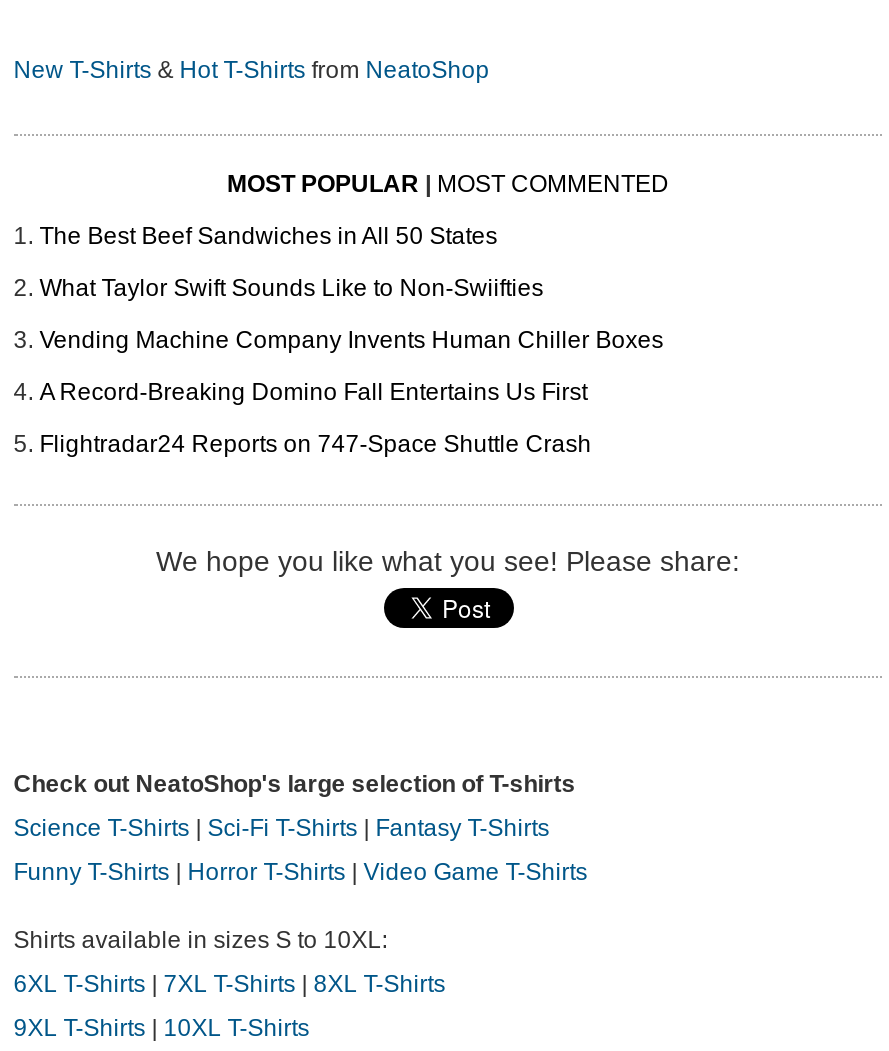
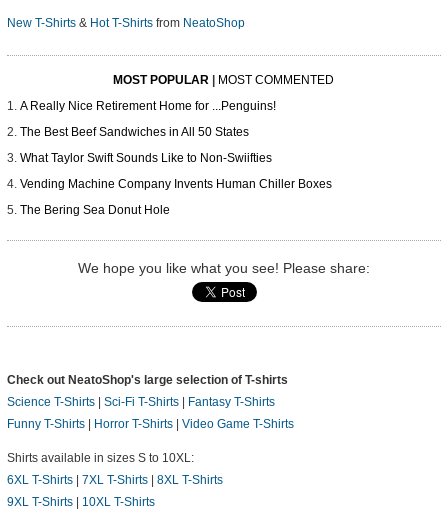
+ A Really Nice Retirement Home for ...Penguins!

moved down: The Best Beef Sandwiches in All 50 States | What Taylor Swift Sounds Like to Non-Swiifties | Vending Machine Company Invents Human Chiller Boxes

- A Record-Breaking Domino Fall Entertains Us First
- Flightradar24 Reports on 747-Space Shuttle Crash
+ The Bering Sea Donut Hole
